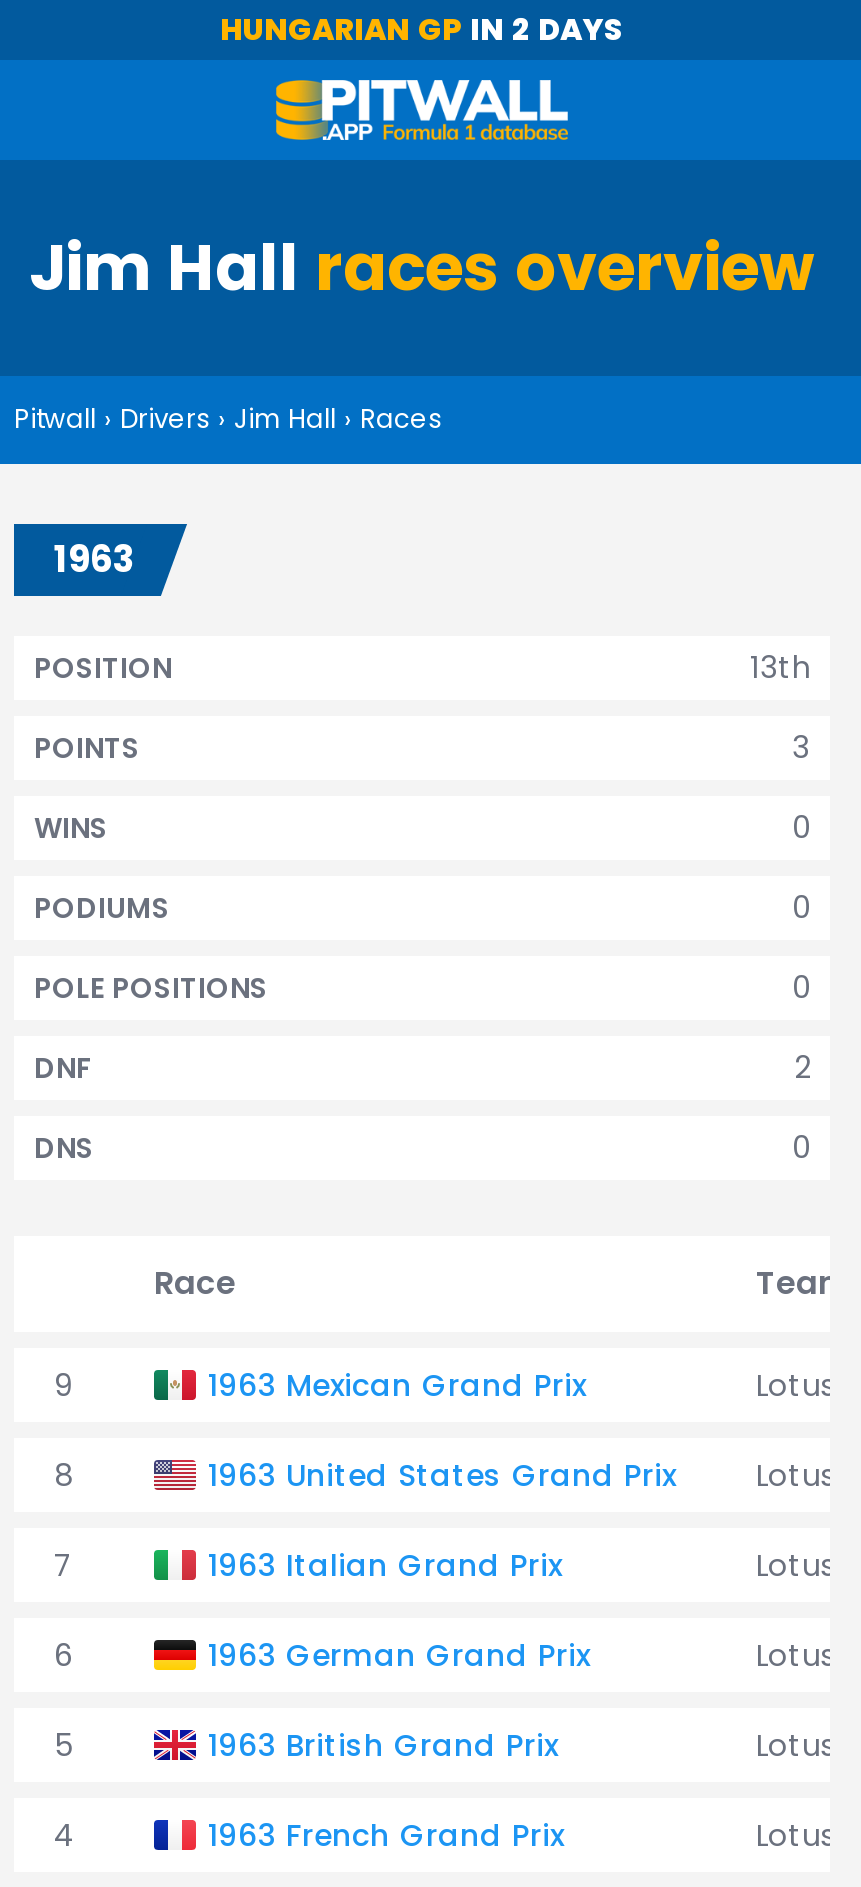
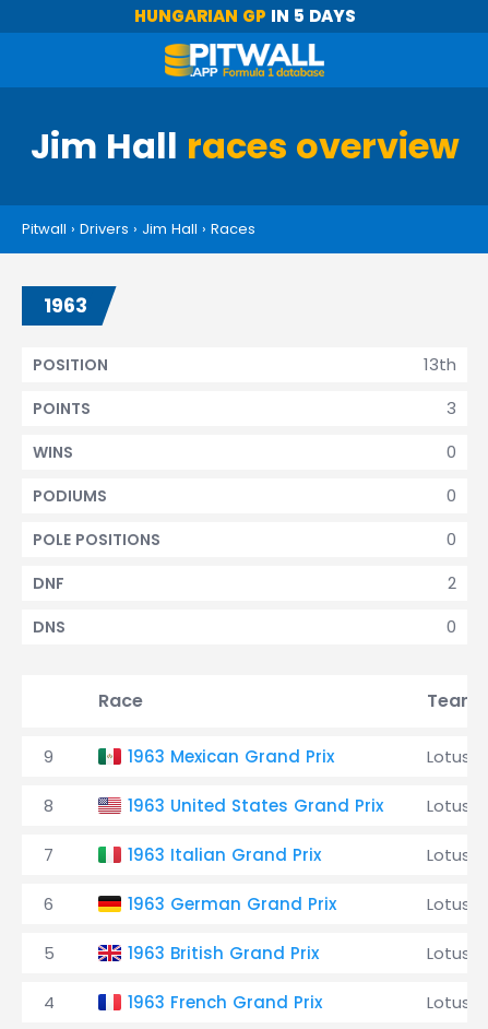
- HUNGARIAN GP IN 2 DAYS
+ HUNGARIAN GP IN 5 DAYS
